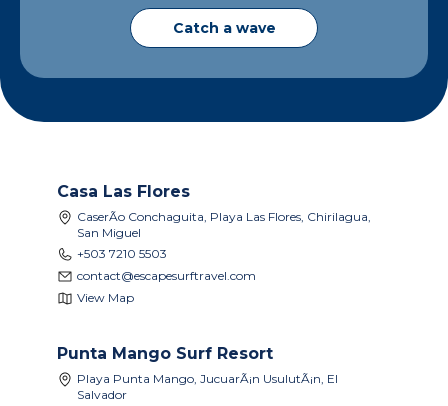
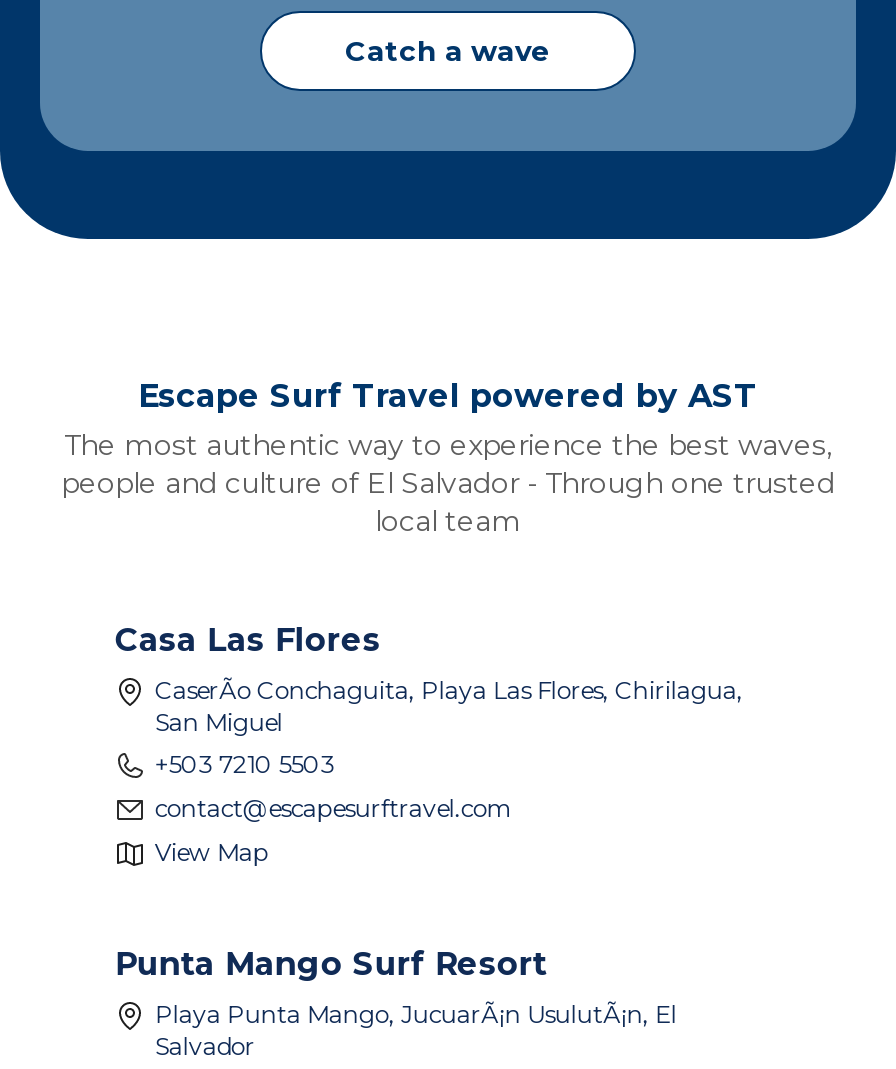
+ Escape Surf Travel powered by AST
+ The most authentic way to experience the best waves,
+ people and culture of El Salvador - Through one trusted
+ local team
